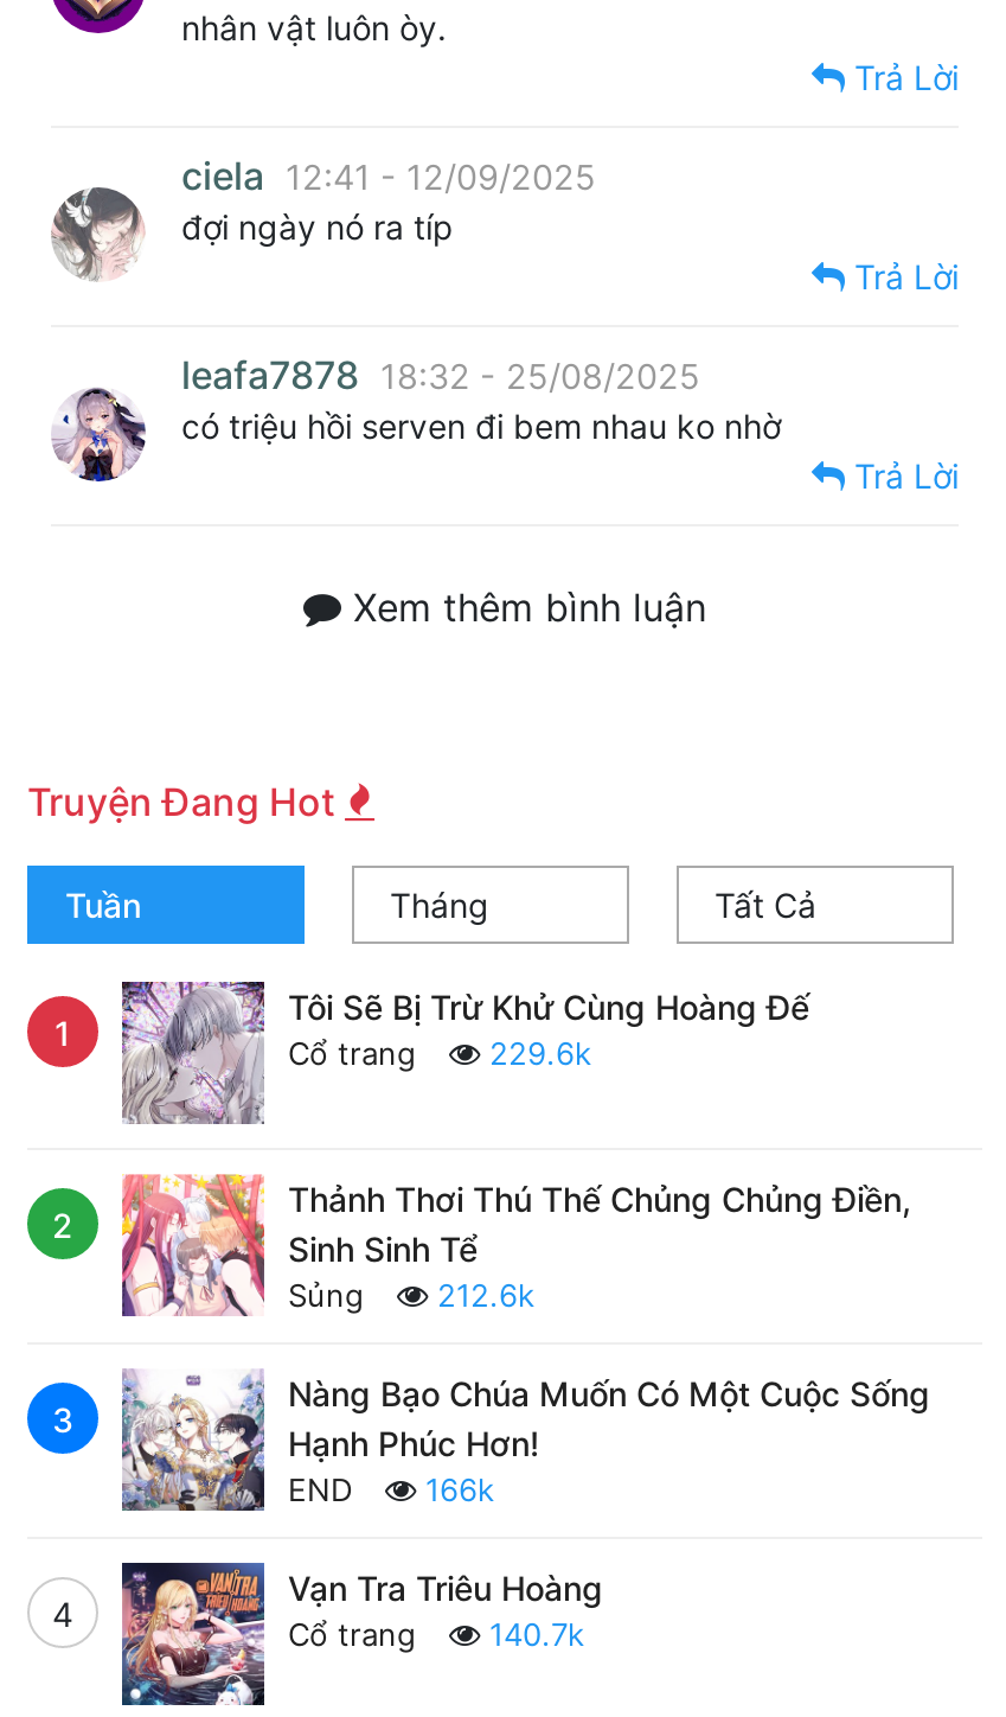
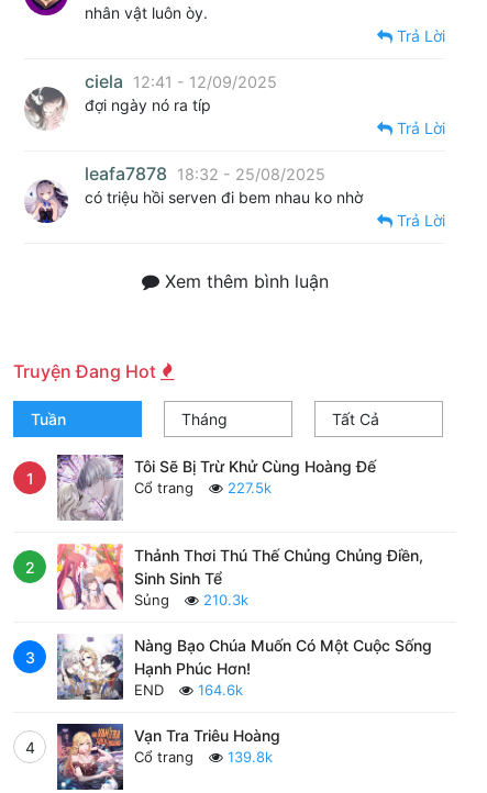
- Cổ trang 229.6k
+ Cổ trang 227.5k

- Sủng 212.6k
+ Sủng 210.3k

- END 166k
+ END 164.6k

- Cổ trang 140.7k
+ Cổ trang 139.8k
